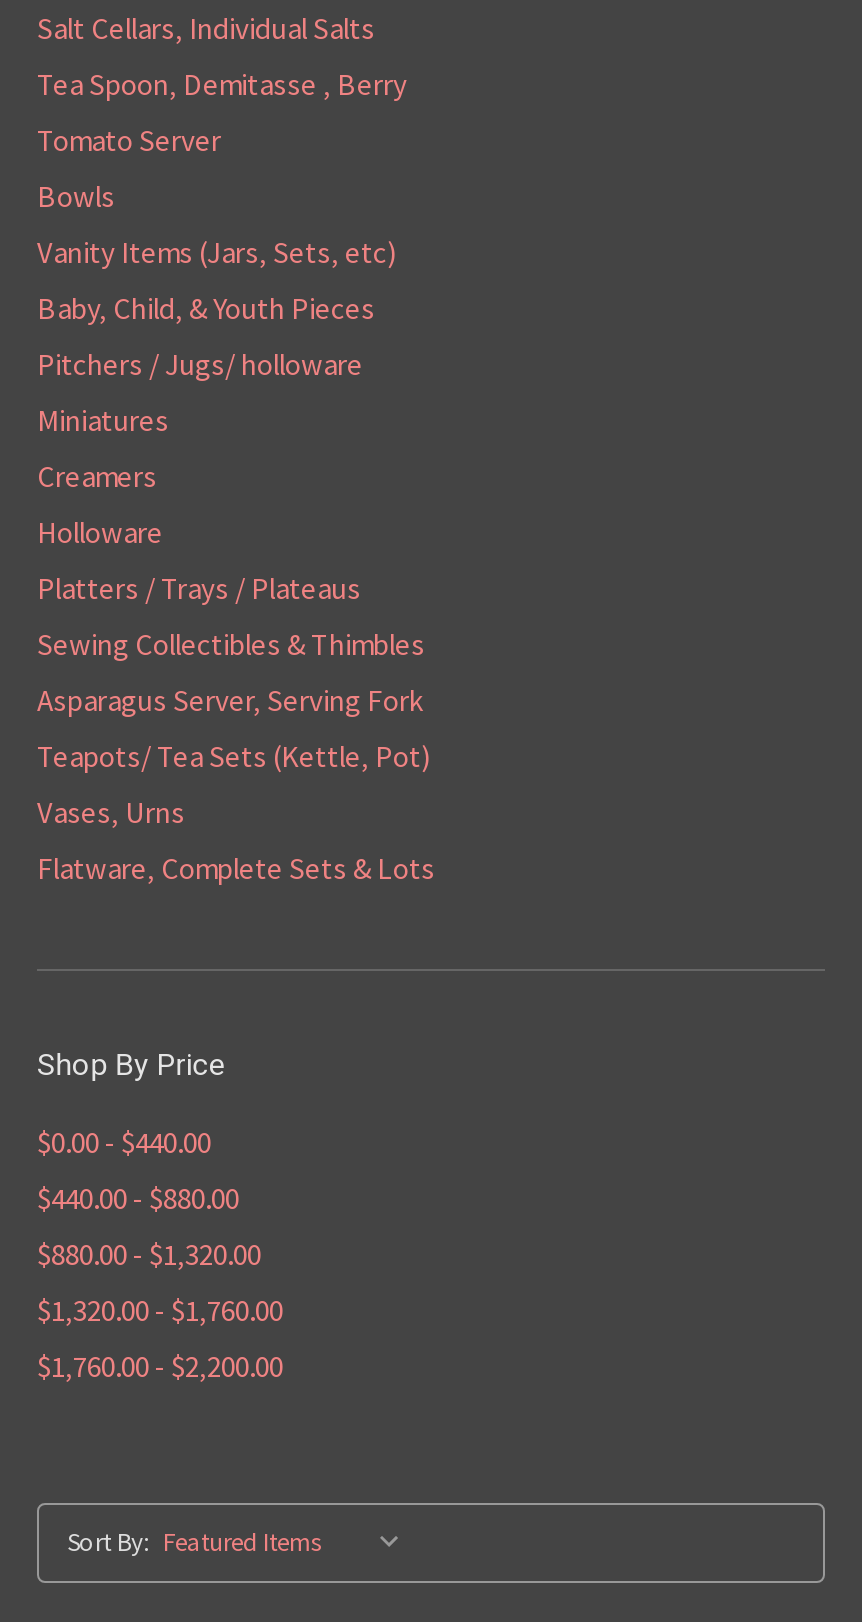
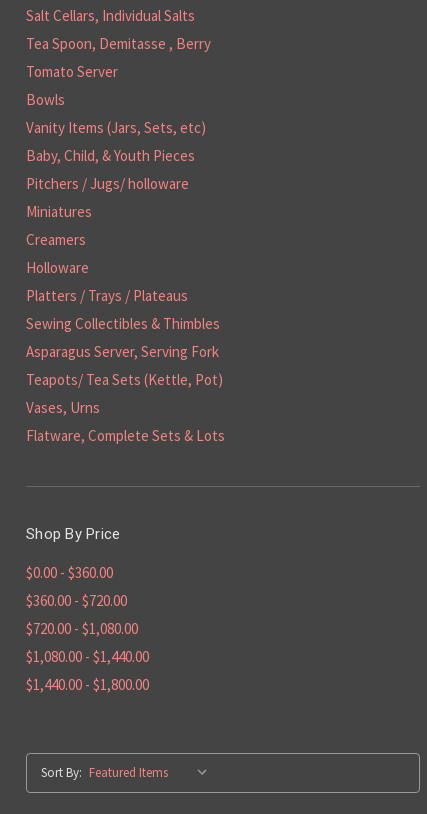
- $0.00 - $440.00
+ $0.00 - $360.00

- $440.00 - $880.00
+ $360.00 - $720.00

- $880.00 - $1,320.00
+ $720.00 - $1,080.00

- $1,320.00 - $1,760.00
+ $1,080.00 - $1,440.00

- $1,760.00 - $2,200.00
+ $1,440.00 - $1,800.00
